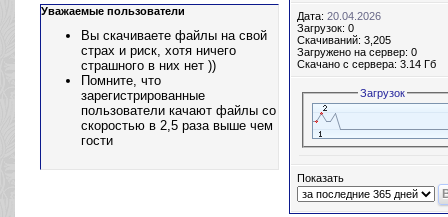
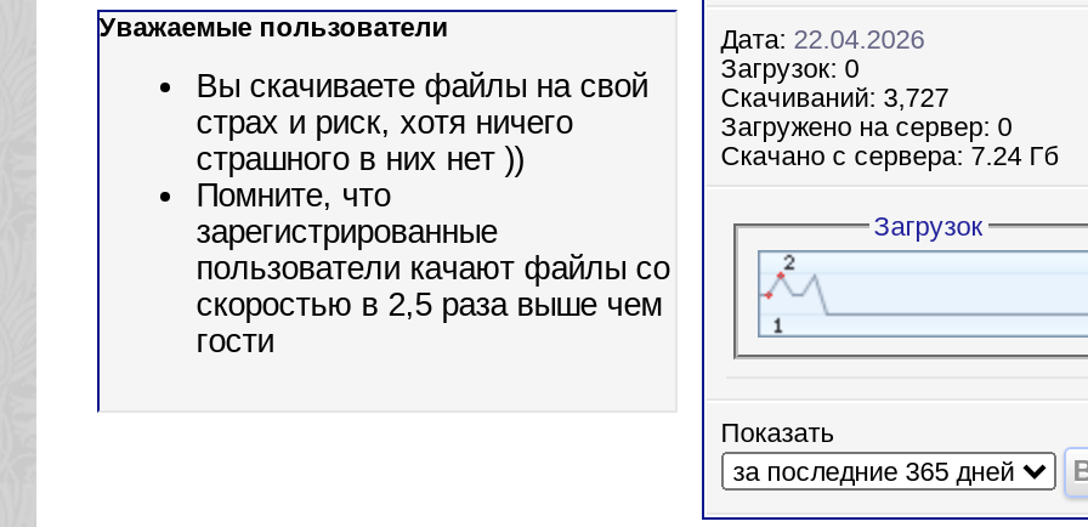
- Дата: 20.04.2026
+ Дата: 22.04.2026

- Скачиваний: 3,205
+ Скачиваний: 3,727

- Скачано с сервера: 3.14 Гб
+ Скачано с сервера: 7.24 Гб
